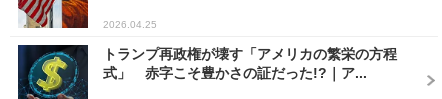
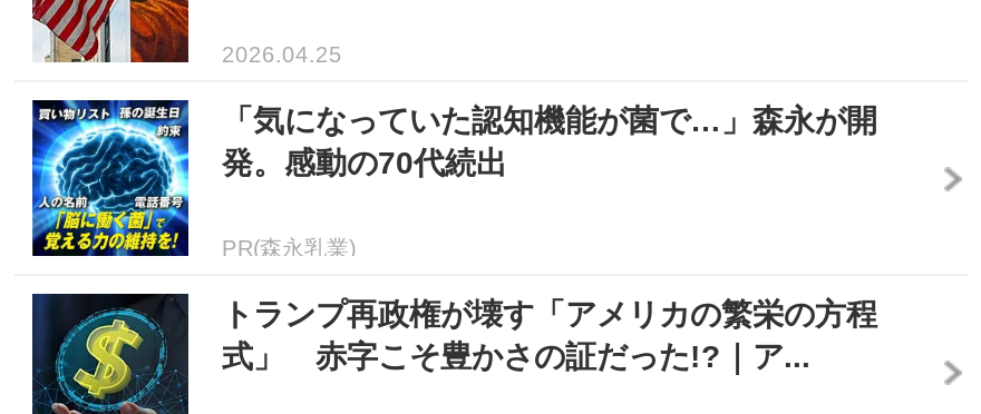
+ [image]
+ 「気になっていた認知機能が菌で…」森永が開
+ 発。感動の70代続出
+ PR(森永乳業)
